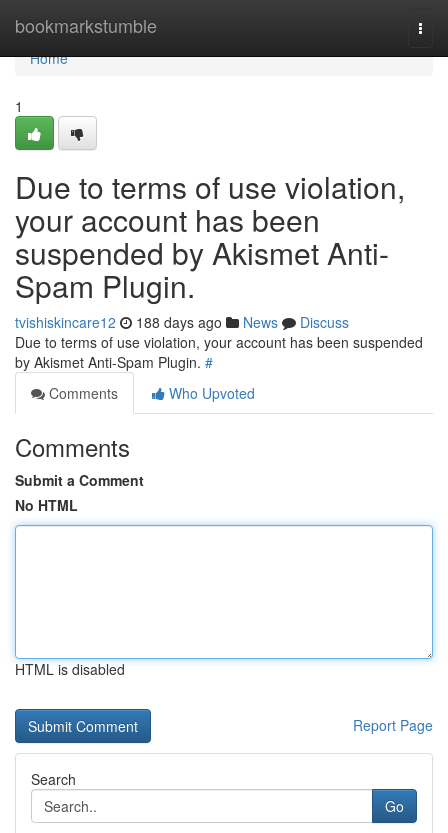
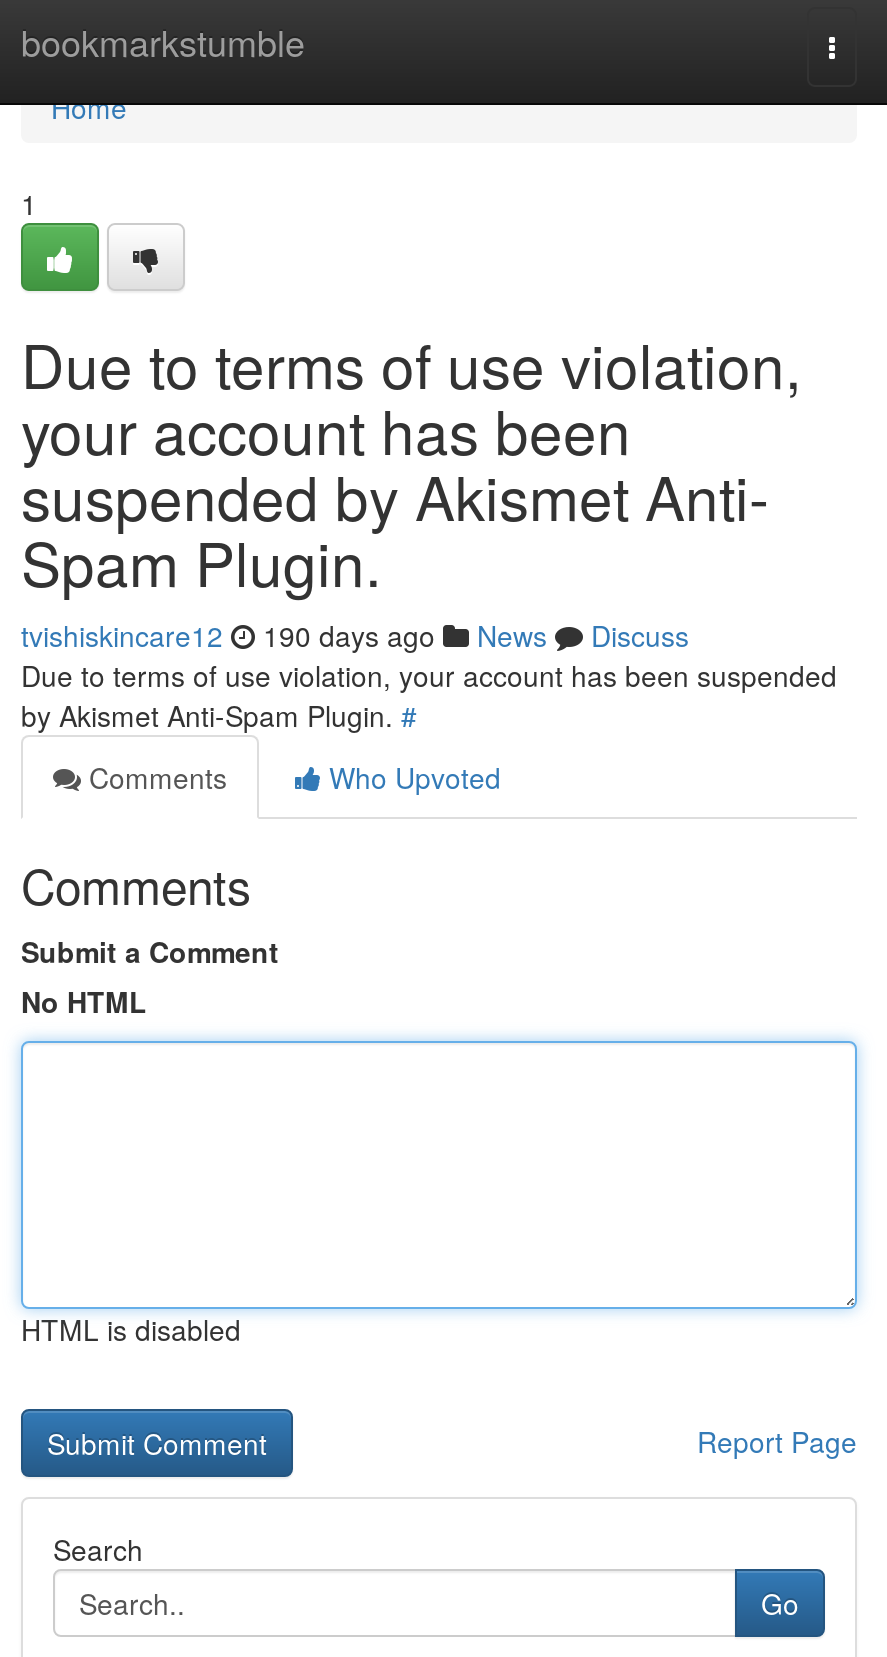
- tvishiskincare12 188 days ago News Discuss
+ tvishiskincare12 190 days ago News Discuss
